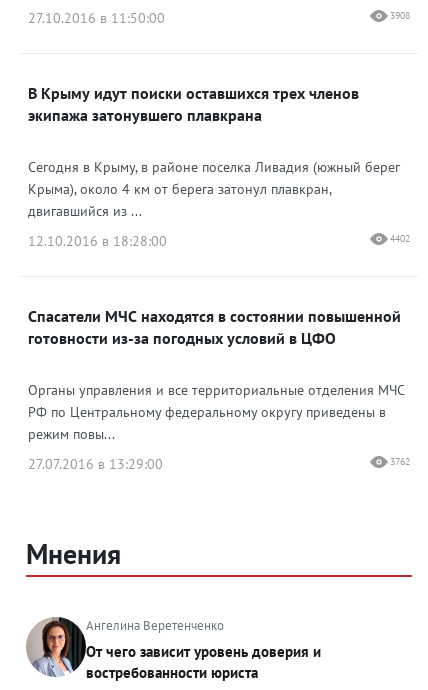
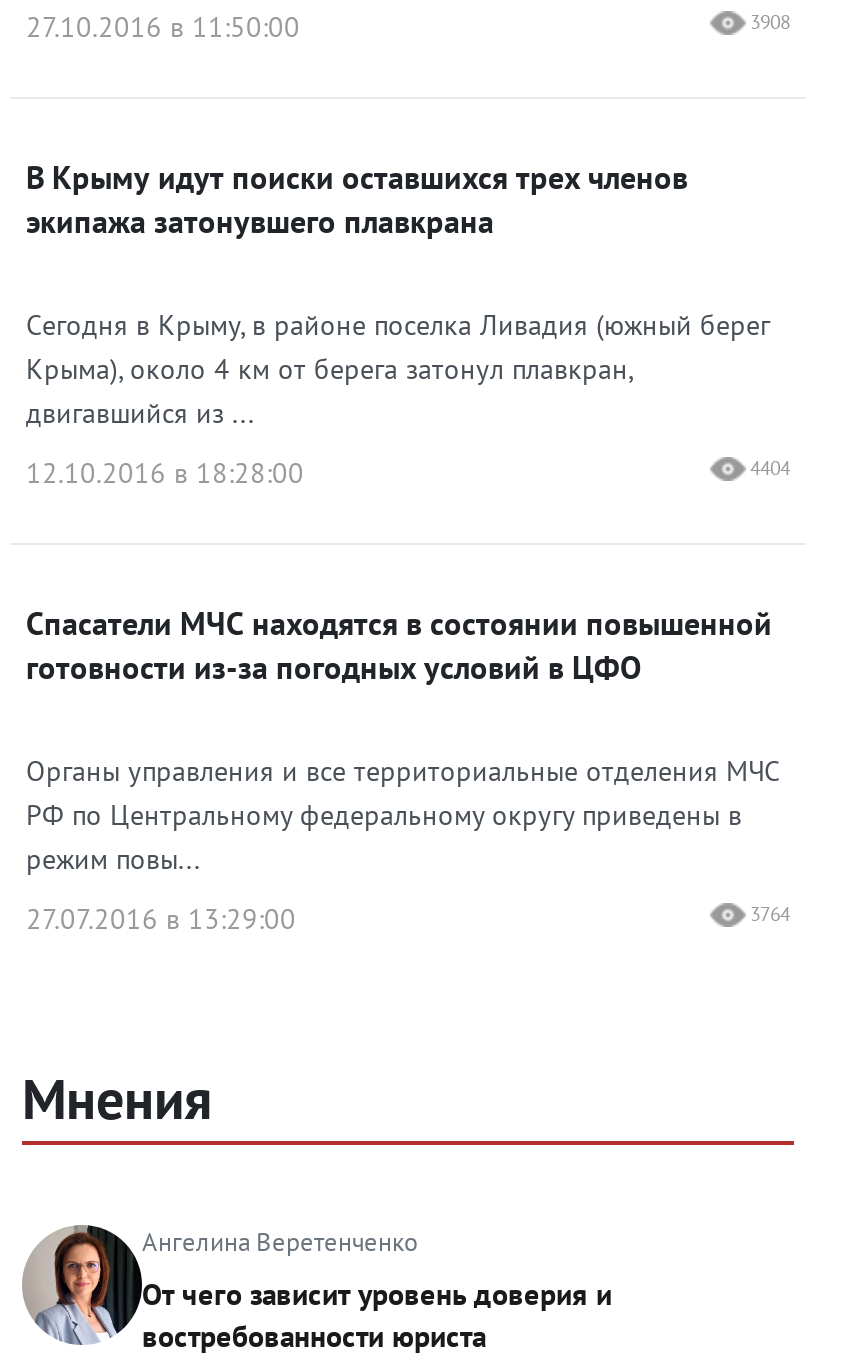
- 4402
+ 4404

- 3762
+ 3764
